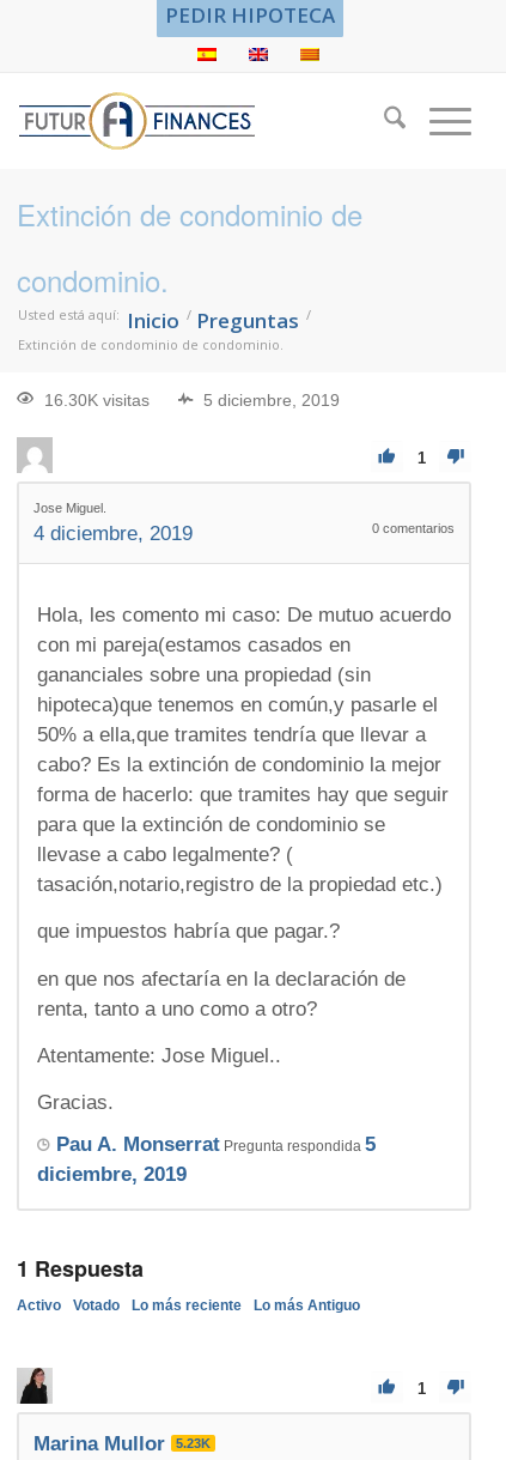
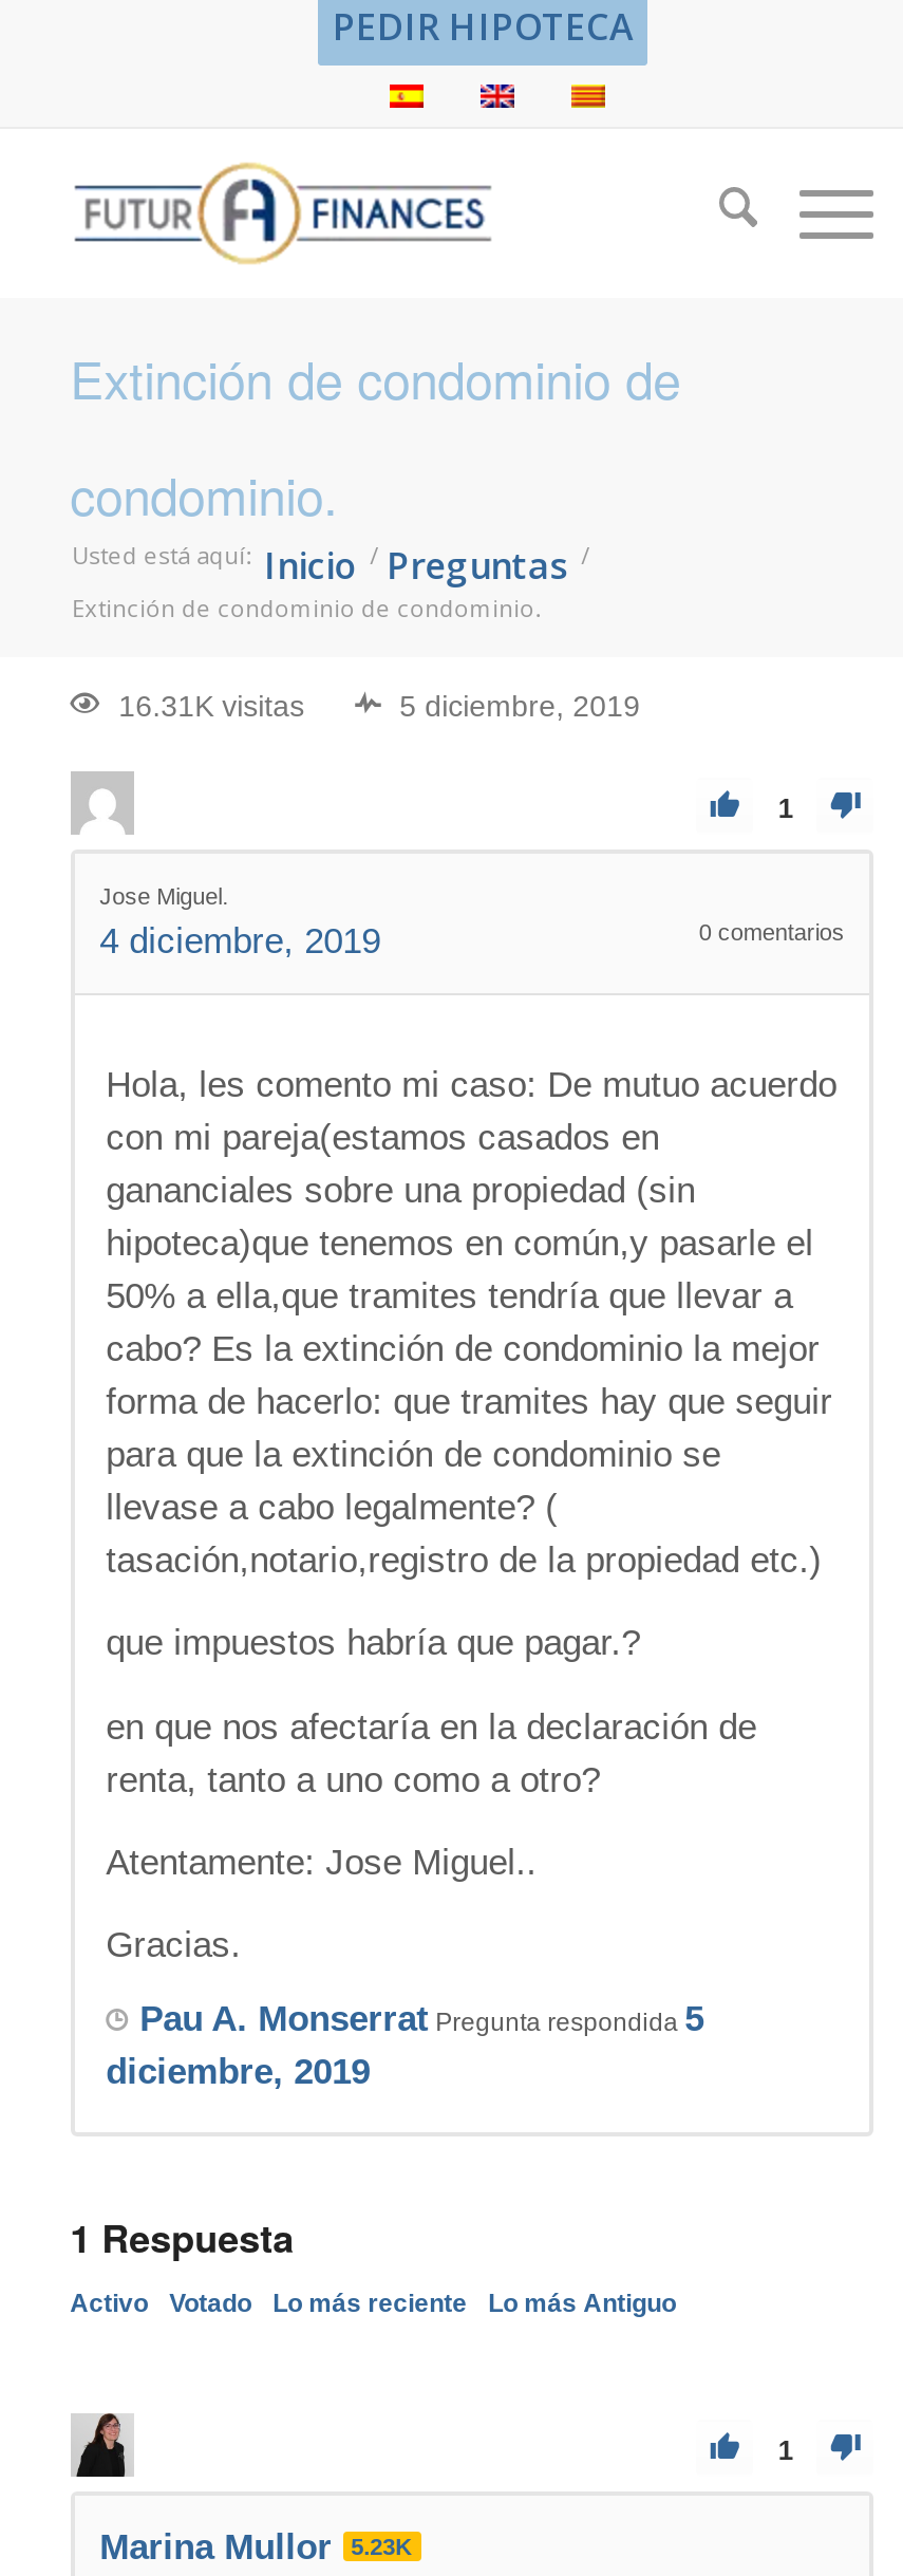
- 16.30K visitas
+ 16.31K visitas
